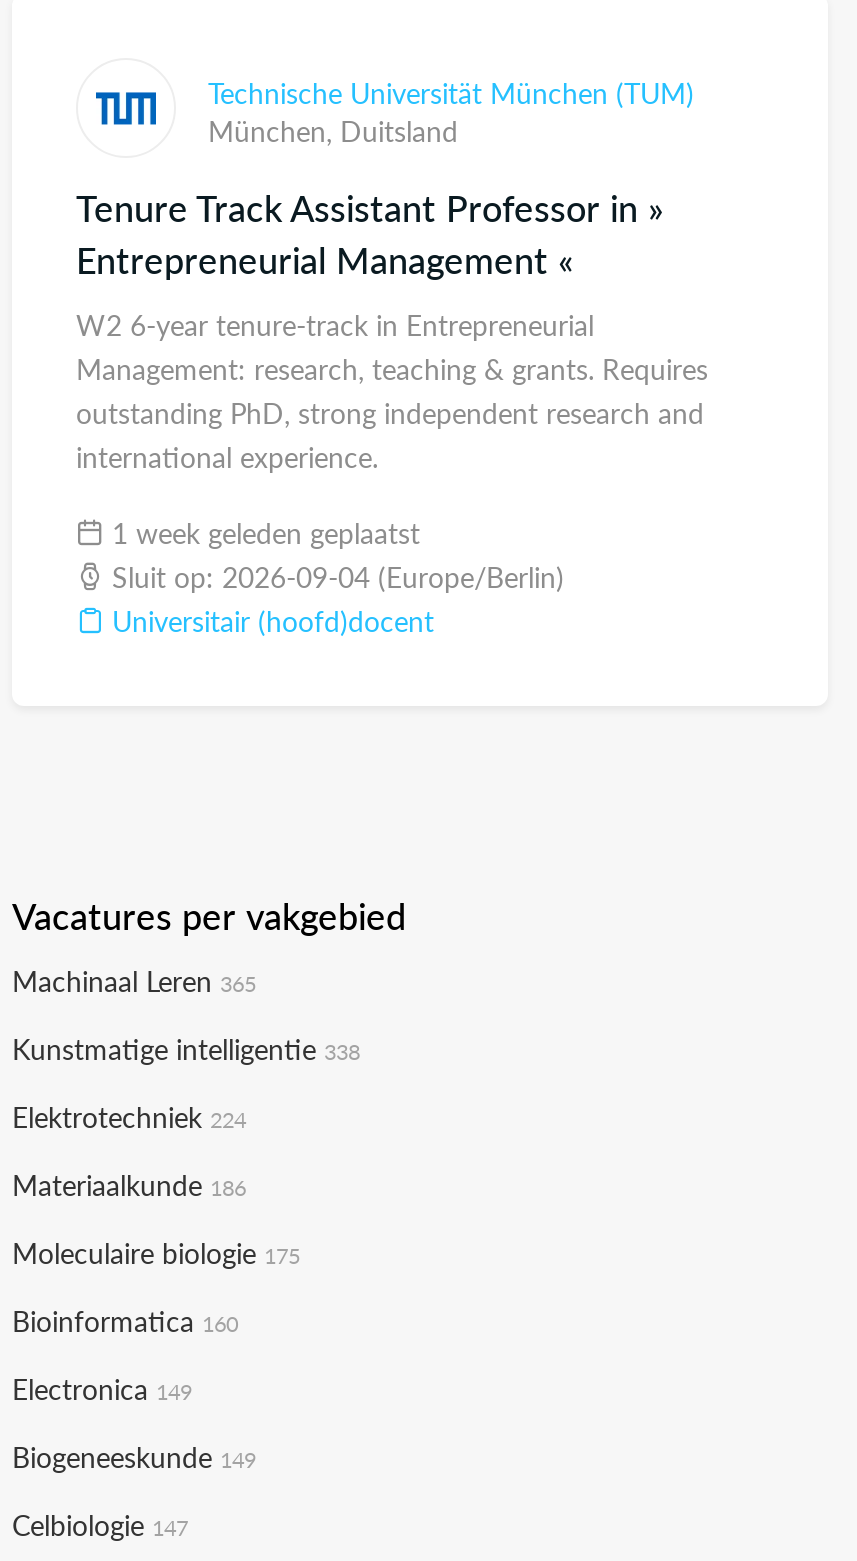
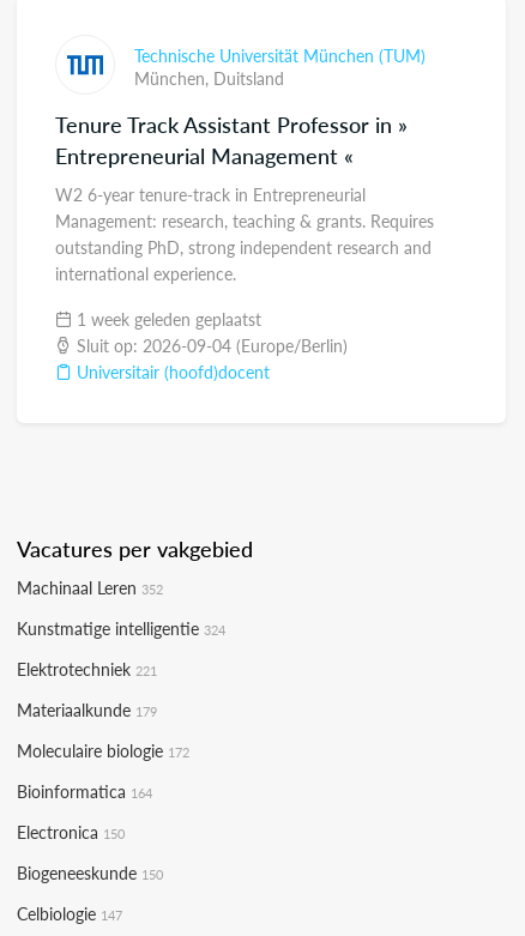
- Machinaal Leren 365
+ Machinaal Leren 352

- Kunstmatige intelligentie 338
+ Kunstmatige intelligentie 324

- Elektrotechniek 224
+ Elektrotechniek 221

- Materiaalkunde 186
+ Materiaalkunde 179

- Moleculaire biologie 175
+ Moleculaire biologie 172

- Bioinformatica 160
+ Bioinformatica 164

- Electronica 149
+ Electronica 150

- Biogeneeskunde 149
+ Biogeneeskunde 150
